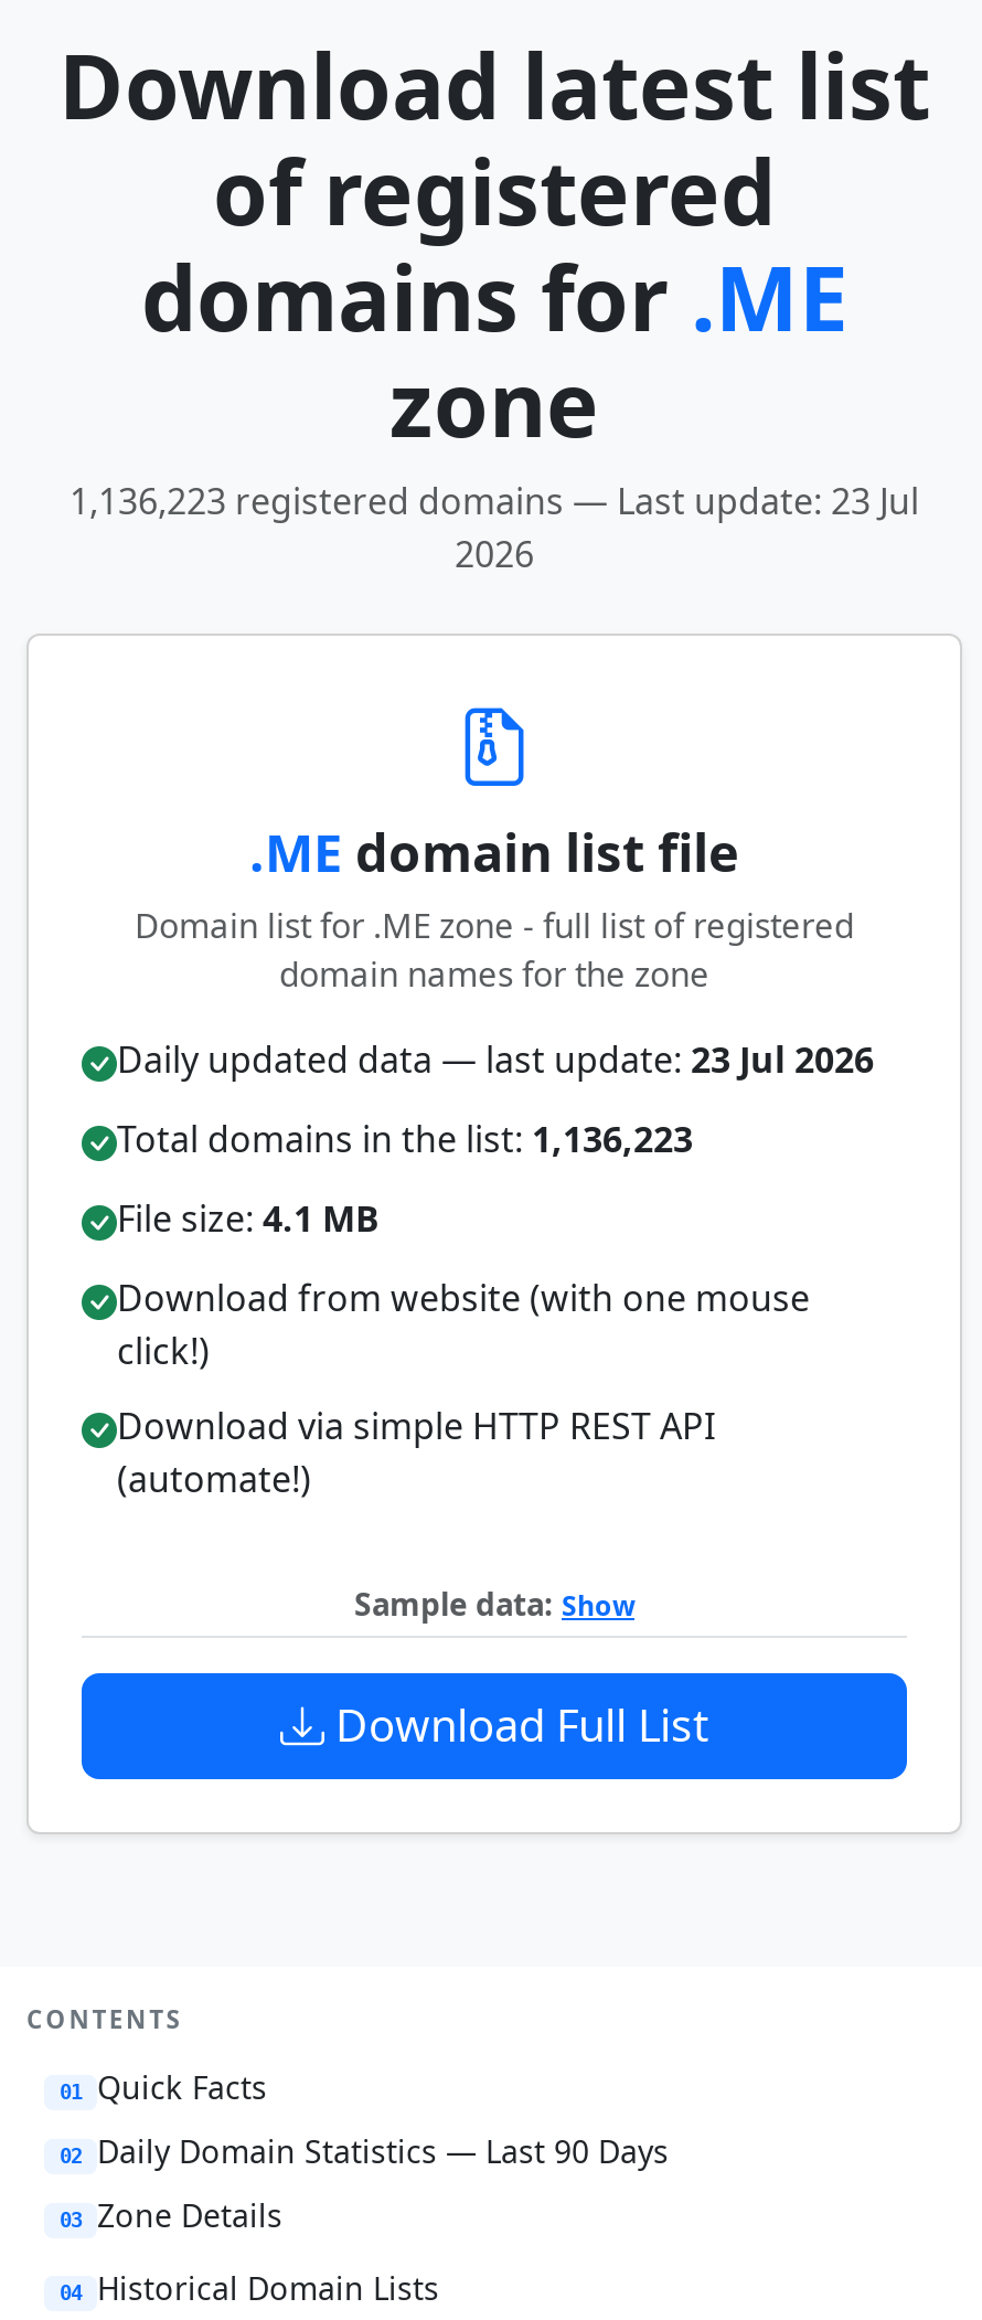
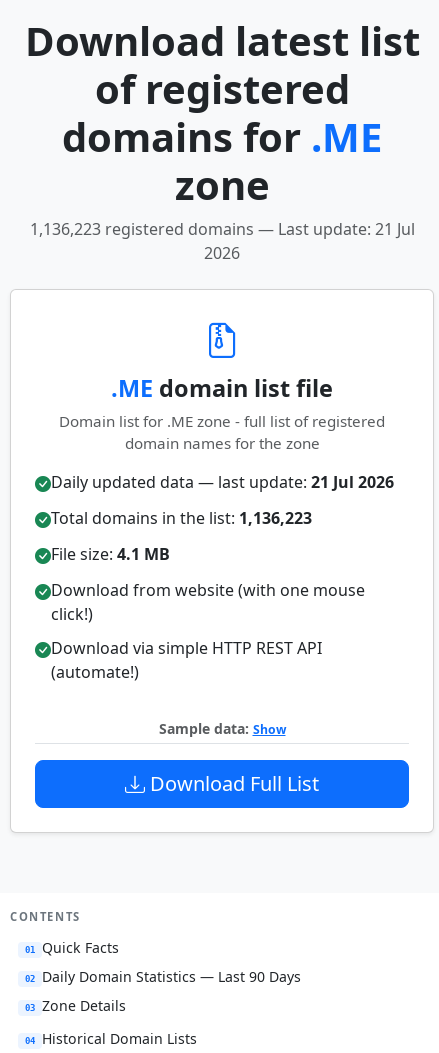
- 1,136,223 registered domains — Last update: 23 Jul
+ 1,136,223 registered domains — Last update: 21 Jul

- Daily updated data — last update: 23 Jul 2026
+ Daily updated data — last update: 21 Jul 2026
